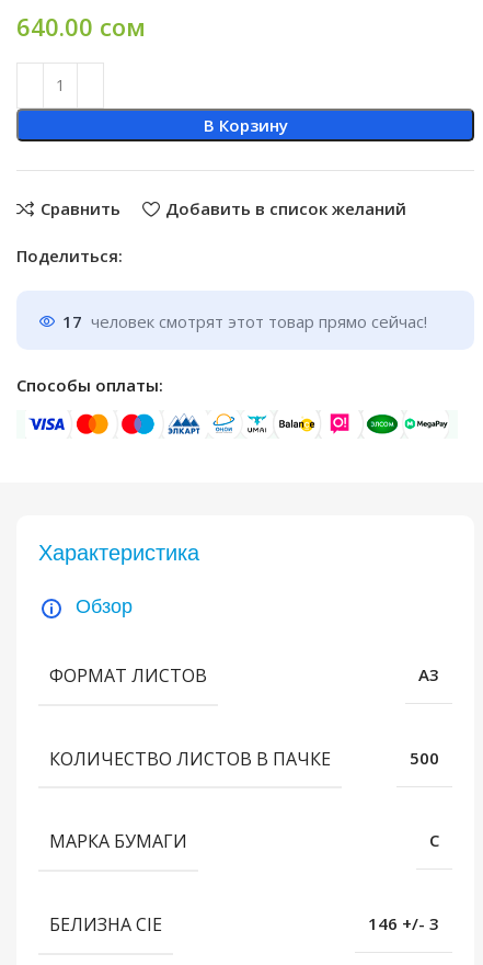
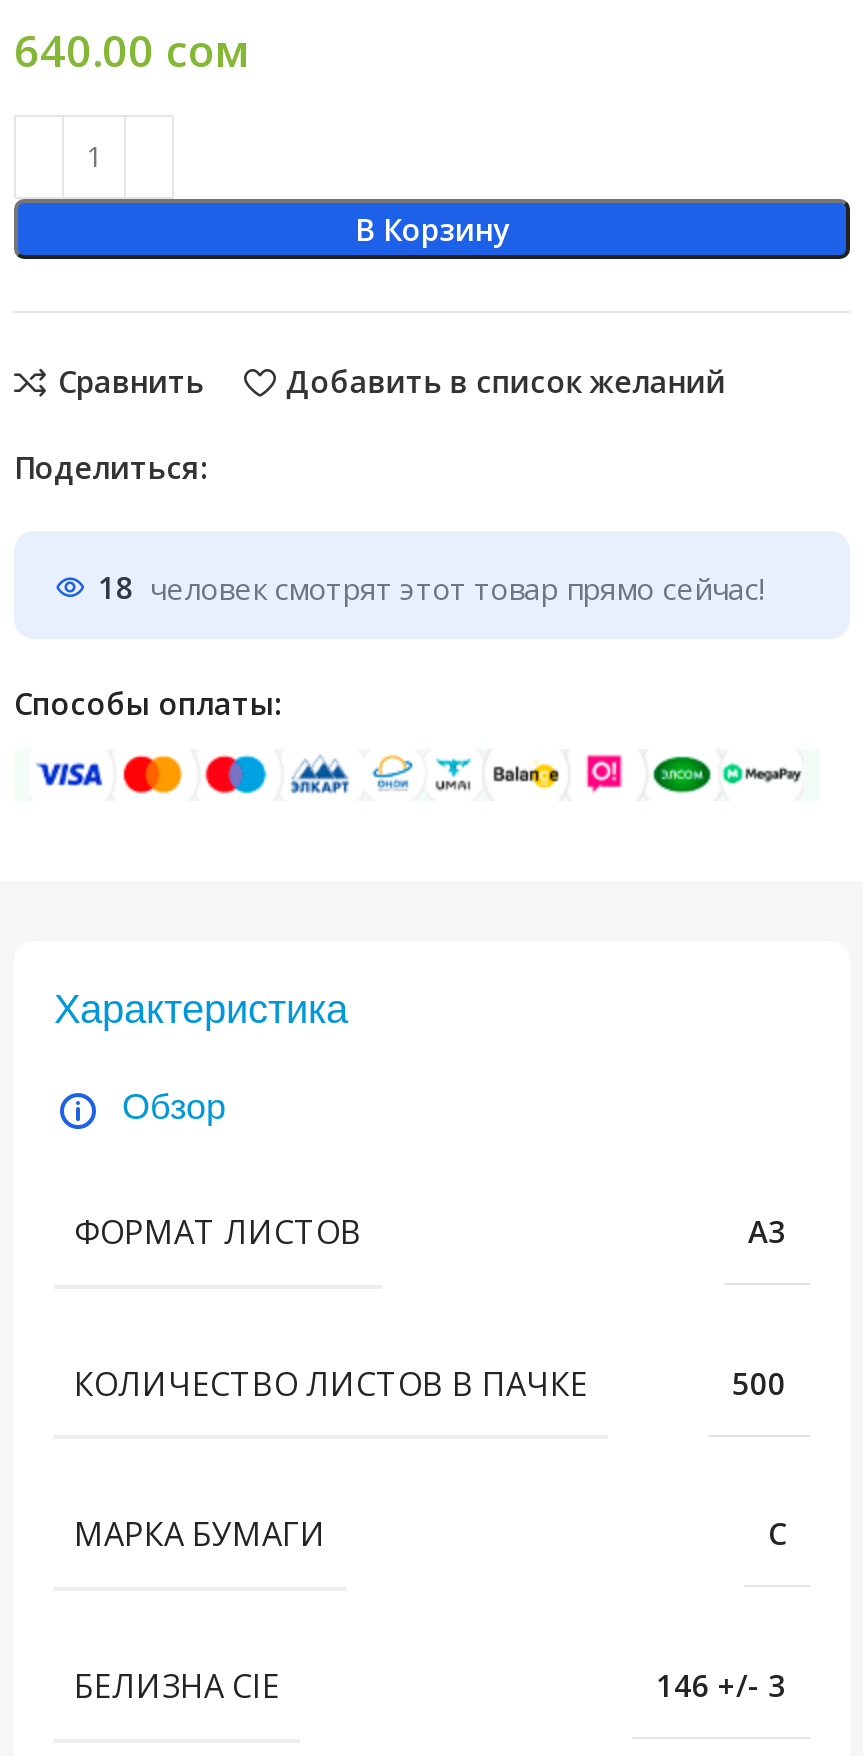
- 17 человек смотрят этот товар прямо сейчас!
+ 18 человек смотрят этот товар прямо сейчас!
